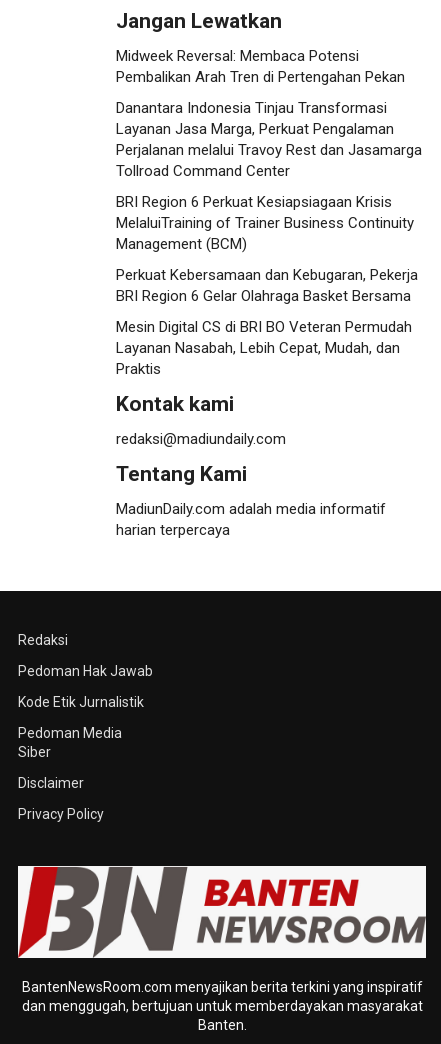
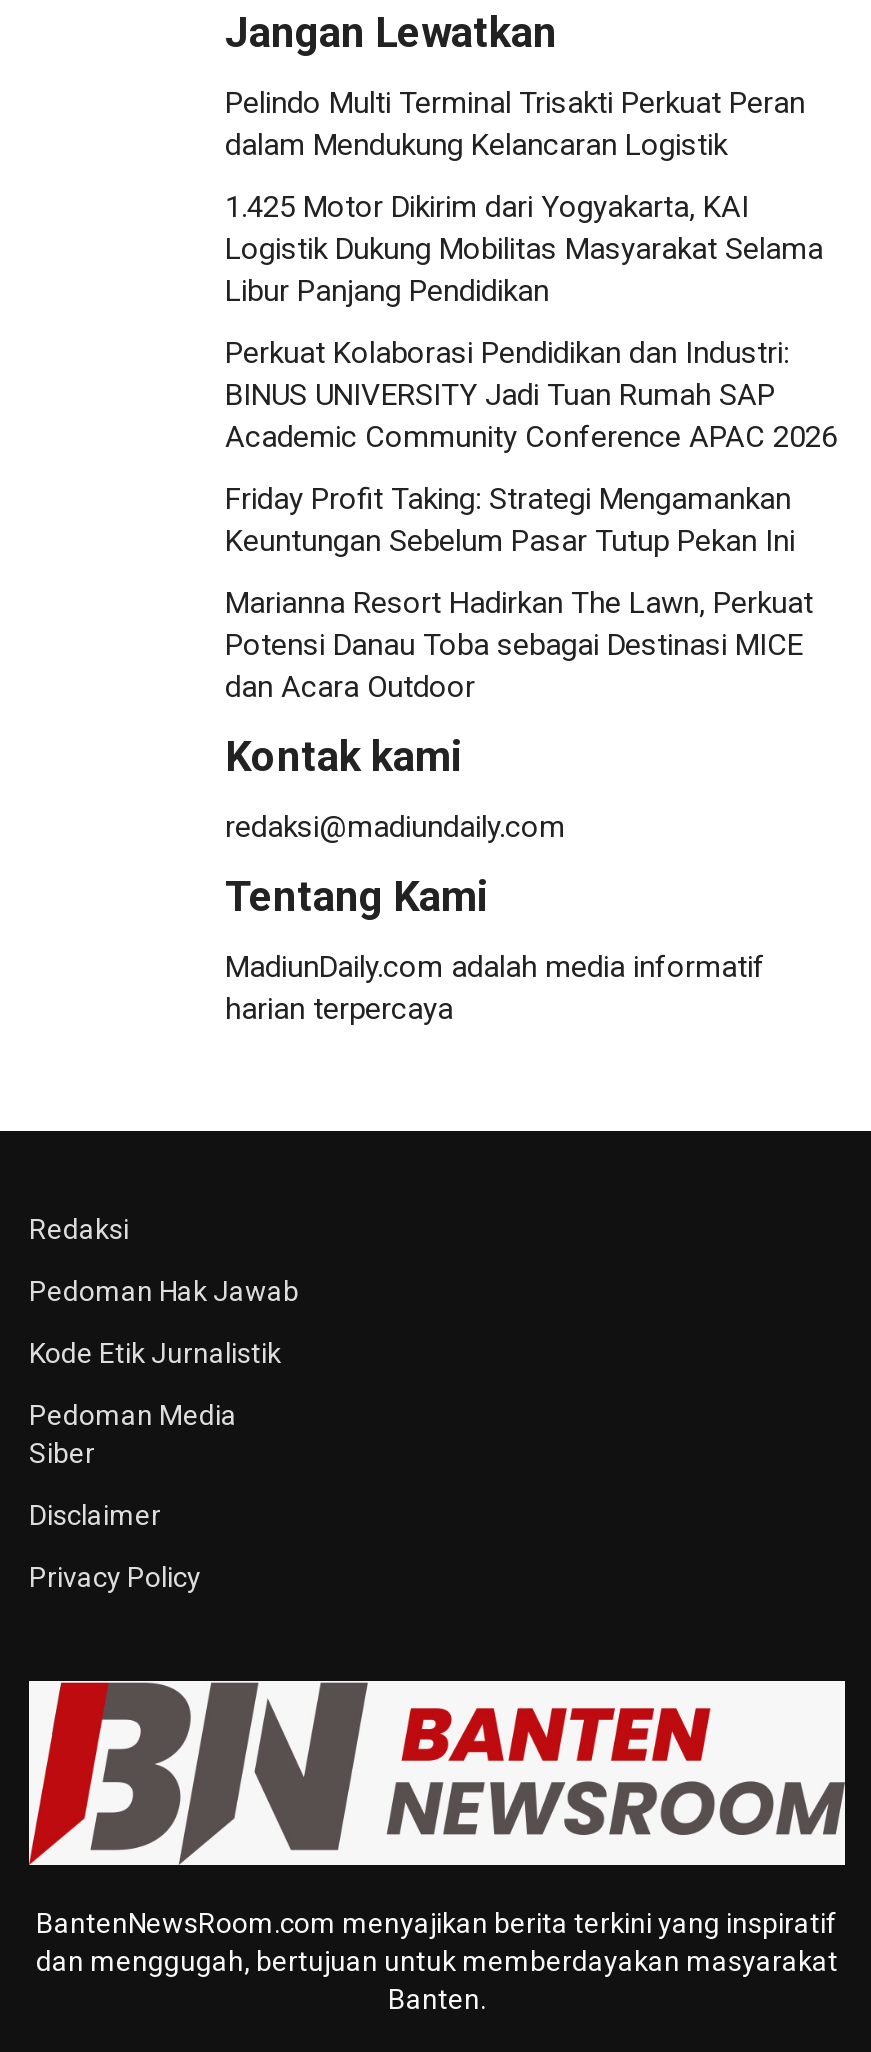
- Midweek Reversal: Membaca Potensi
- Pembalikan Arah Tren di Pertengahan Pekan
+ Pelindo Multi Terminal Trisakti Perkuat Peran
+ dalam Mendukung Kelancaran Logistik

- Danantara Indonesia Tinjau Transformasi
- Layanan Jasa Marga, Perkuat Pengalaman
- Perjalanan melalui Travoy Rest dan Jasamarga
- Tollroad Command Center
+ 1.425 Motor Dikirim dari Yogyakarta, KAI
+ Logistik Dukung Mobilitas Masyarakat Selama
+ Libur Panjang Pendidikan

- BRI Region 6 Perkuat Kesiapsiagaan Krisis
- MelaluiTraining of Trainer Business Continuity
- Management (BCM)
+ Perkuat Kolaborasi Pendidikan dan Industri:
+ BINUS UNIVERSITY Jadi Tuan Rumah SAP
+ Academic Community Conference APAC 2026

- Perkuat Kebersamaan dan Kebugaran, Pekerja
- BRI Region 6 Gelar Olahraga Basket Bersama
+ Friday Profit Taking: Strategi Mengamankan
+ Keuntungan Sebelum Pasar Tutup Pekan Ini

- Mesin Digital CS di BRI BO Veteran Permudah
- Layanan Nasabah, Lebih Cepat, Mudah, dan
- Praktis
+ Marianna Resort Hadirkan The Lawn, Perkuat
+ Potensi Danau Toba sebagai Destinasi MICE
+ dan Acara Outdoor
